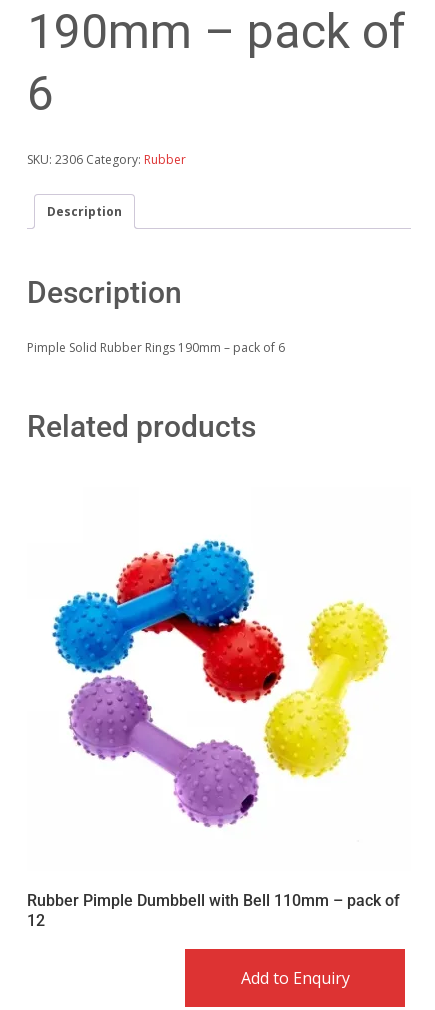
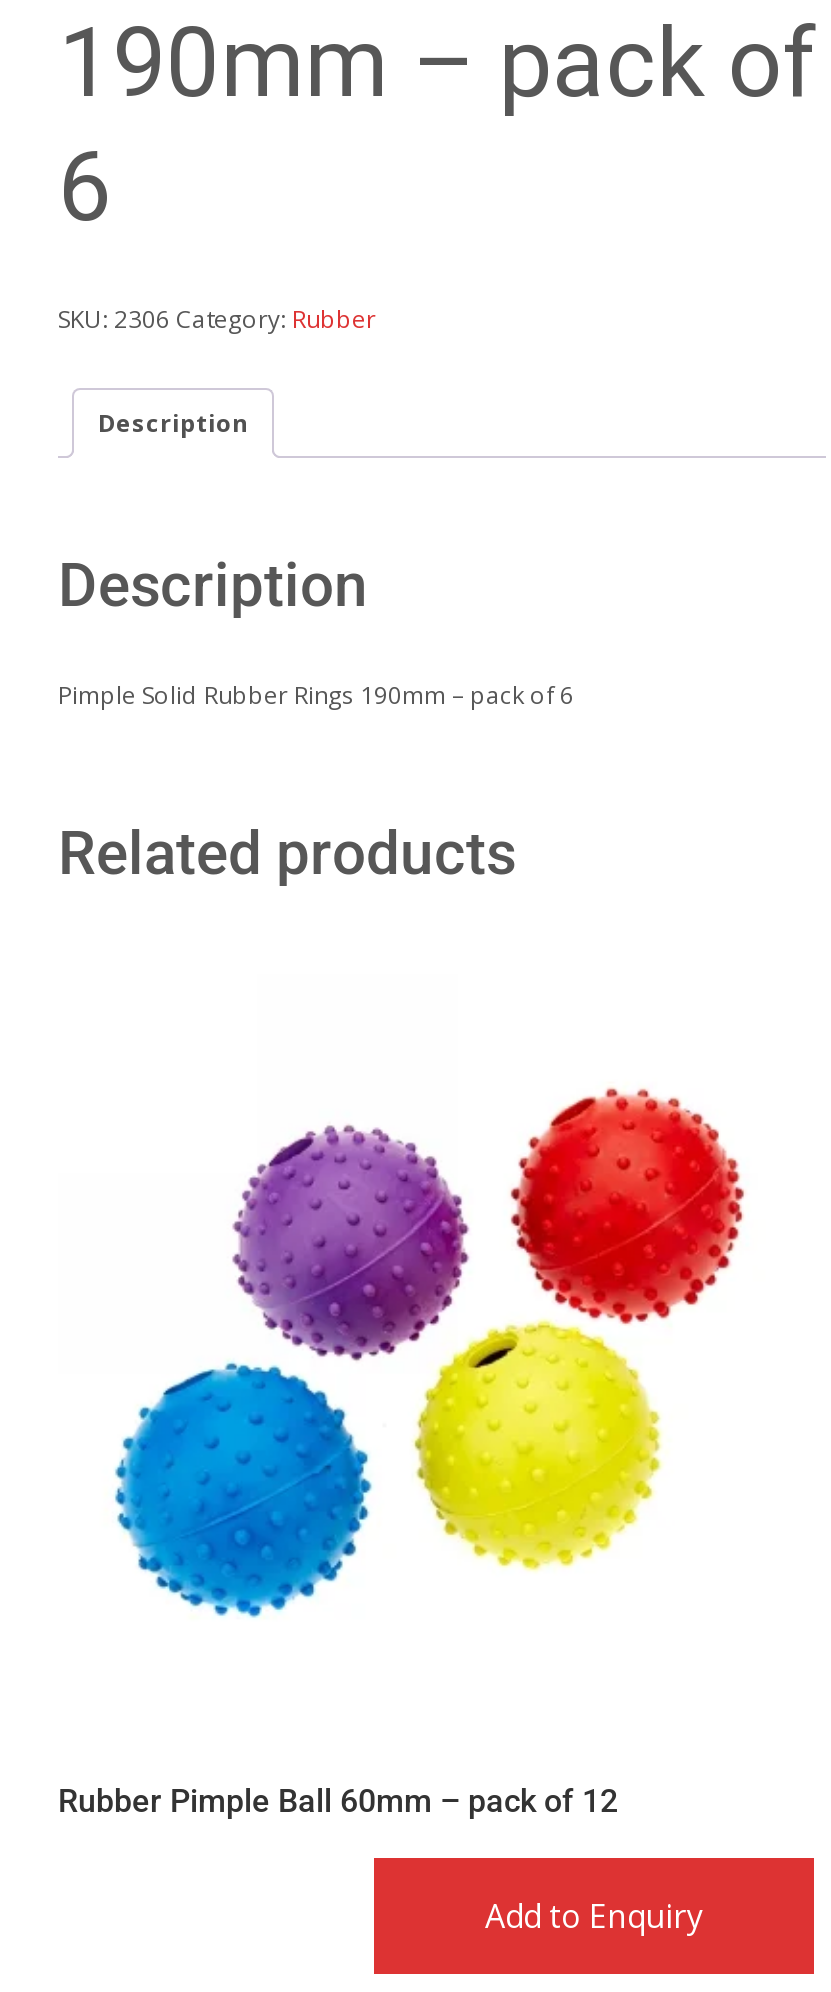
- [image]
+ [image]

- Rubber Pimple Dumbbell with Bell 110mm – pack of
- 12
+ Rubber Pimple Ball 60mm – pack of 12
